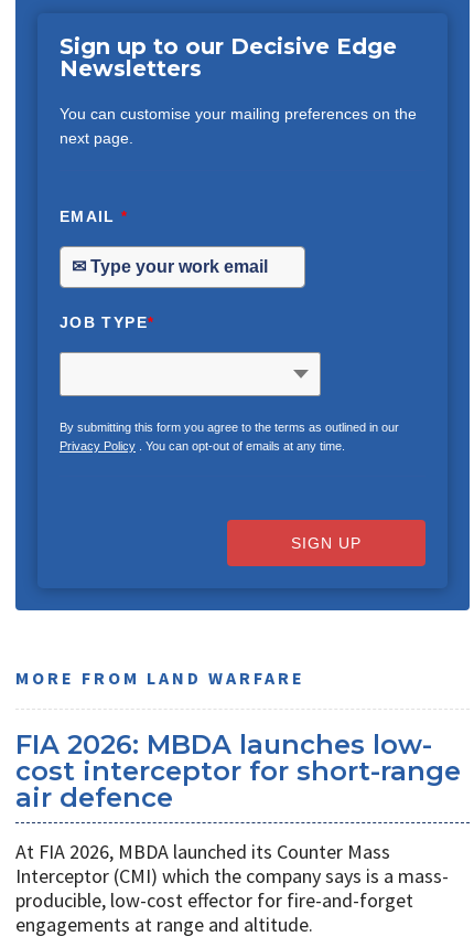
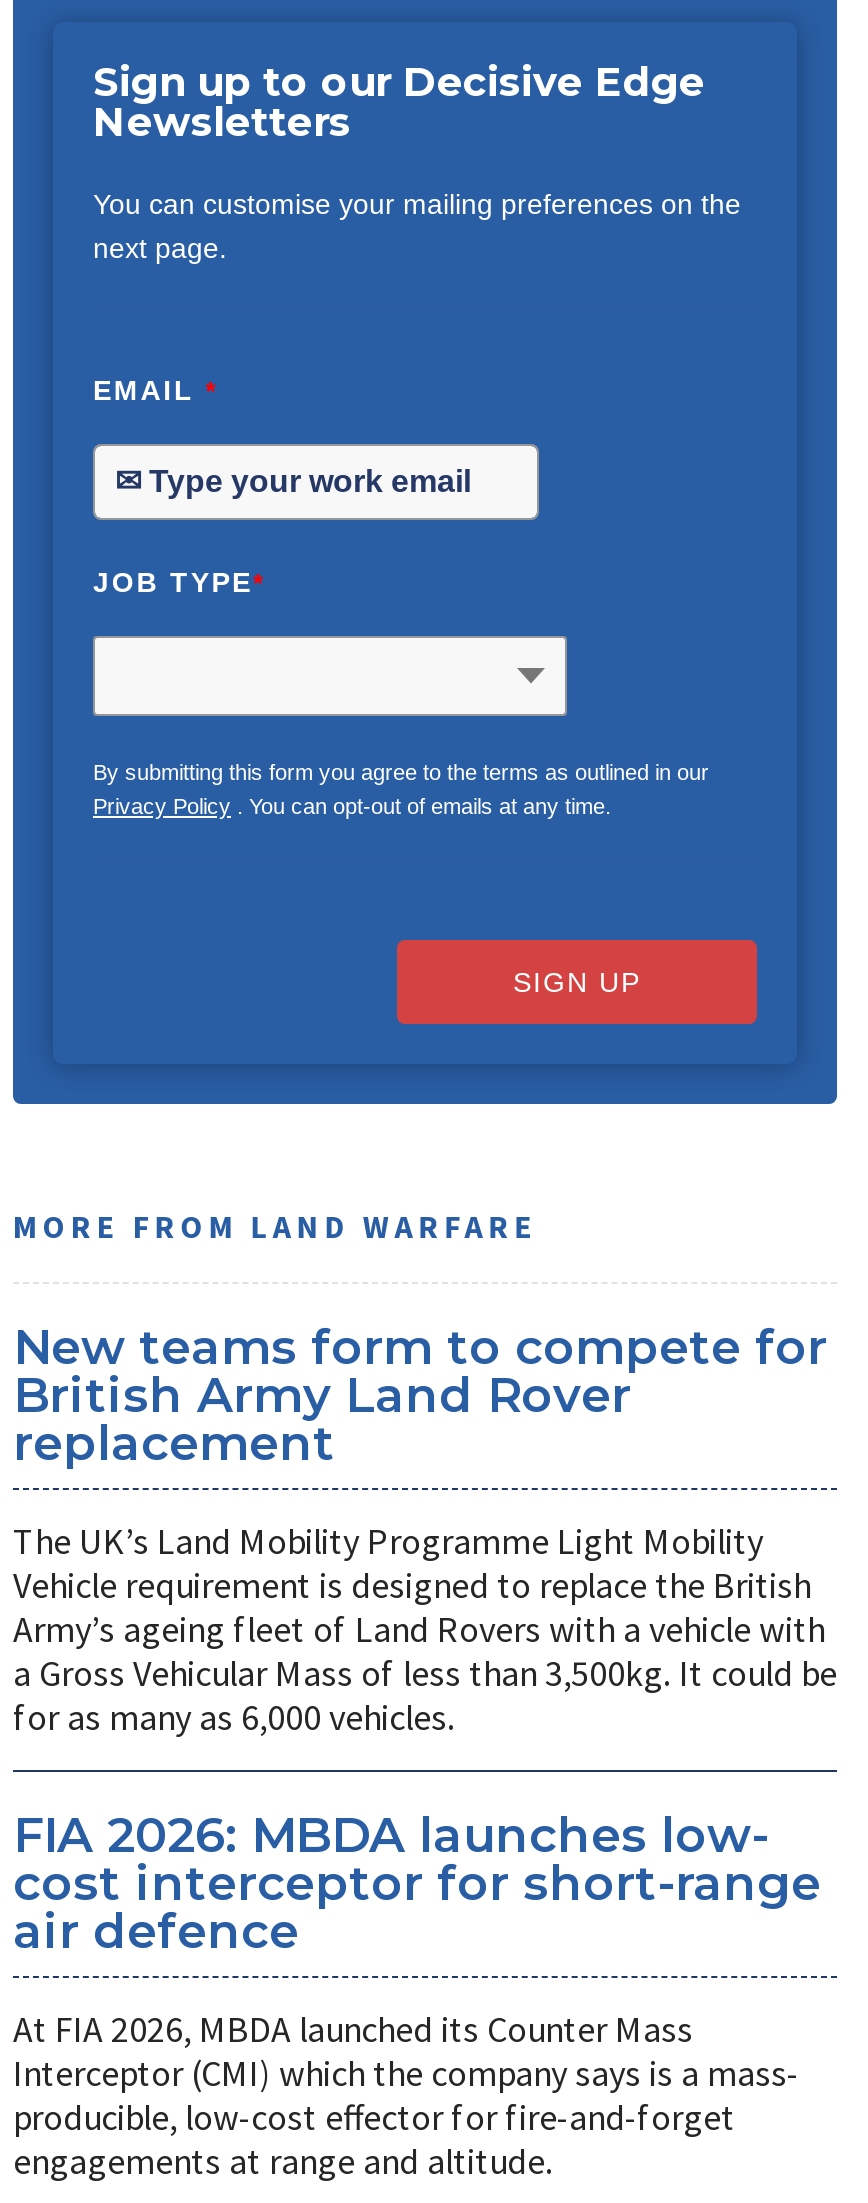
+ New teams form to compete for
+ British Army Land Rover
+ replacement
+ The UK’s Land Mobility Programme Light Mobility
+ Vehicle requirement is designed to replace the British
+ Army’s ageing fleet of Land Rovers with a vehicle with
+ a Gross Vehicular Mass of less than 3,500kg. It could be
+ for as many as 6,000 vehicles.
